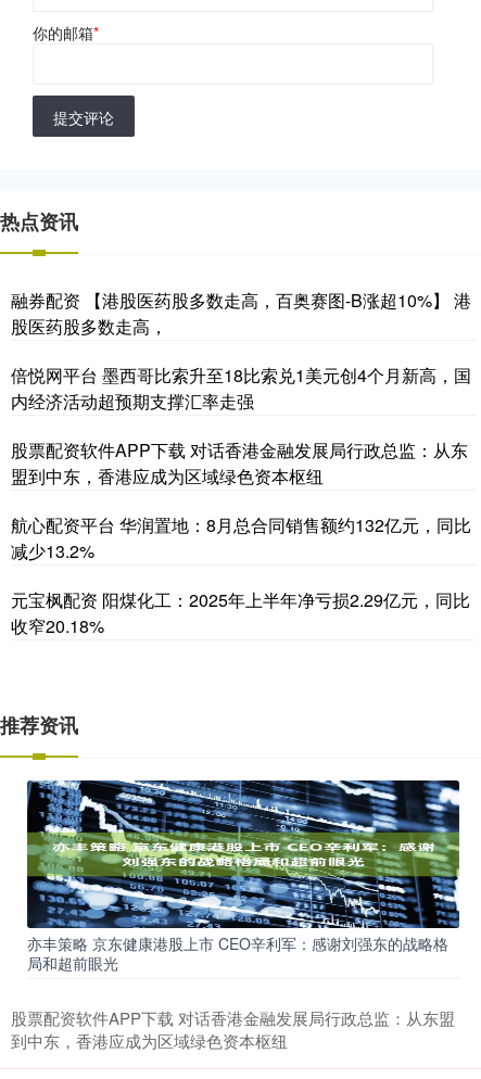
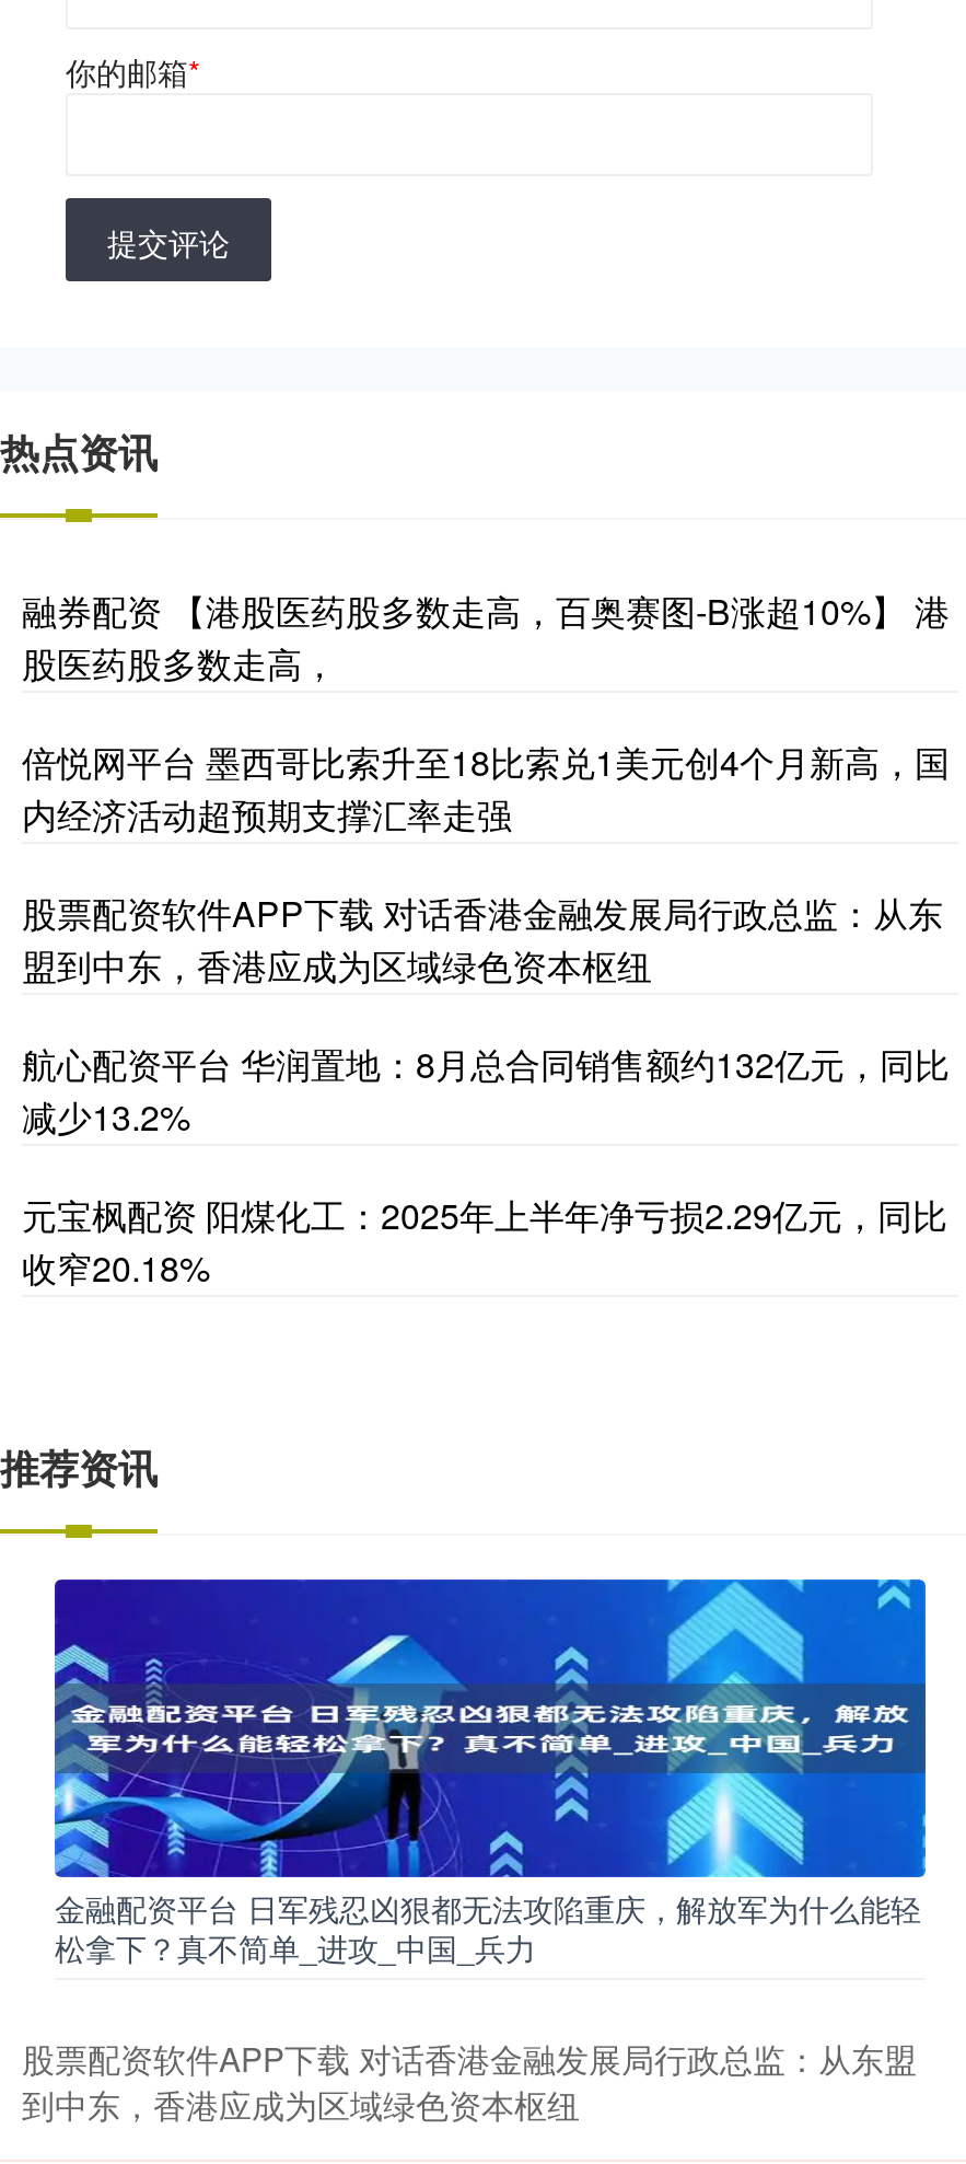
- [image]
- 亦丰策略 京东健康港股上市 CEO辛利军：感谢刘强东的战略格
- 局和超前眼光
+ [image]
+ 金融配资平台 日军残忍凶狠都无法攻陷重庆，解放军为什么能轻
+ 松拿下？真不简单_进攻_中国_兵力
